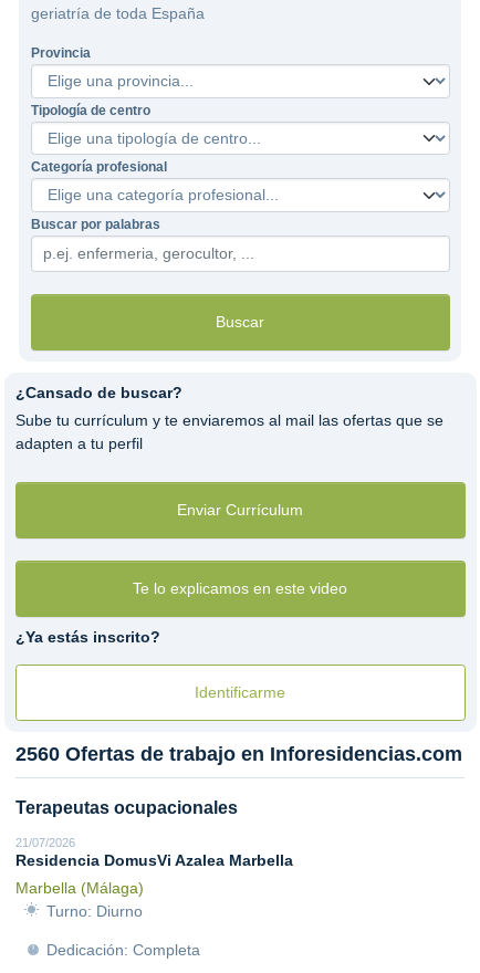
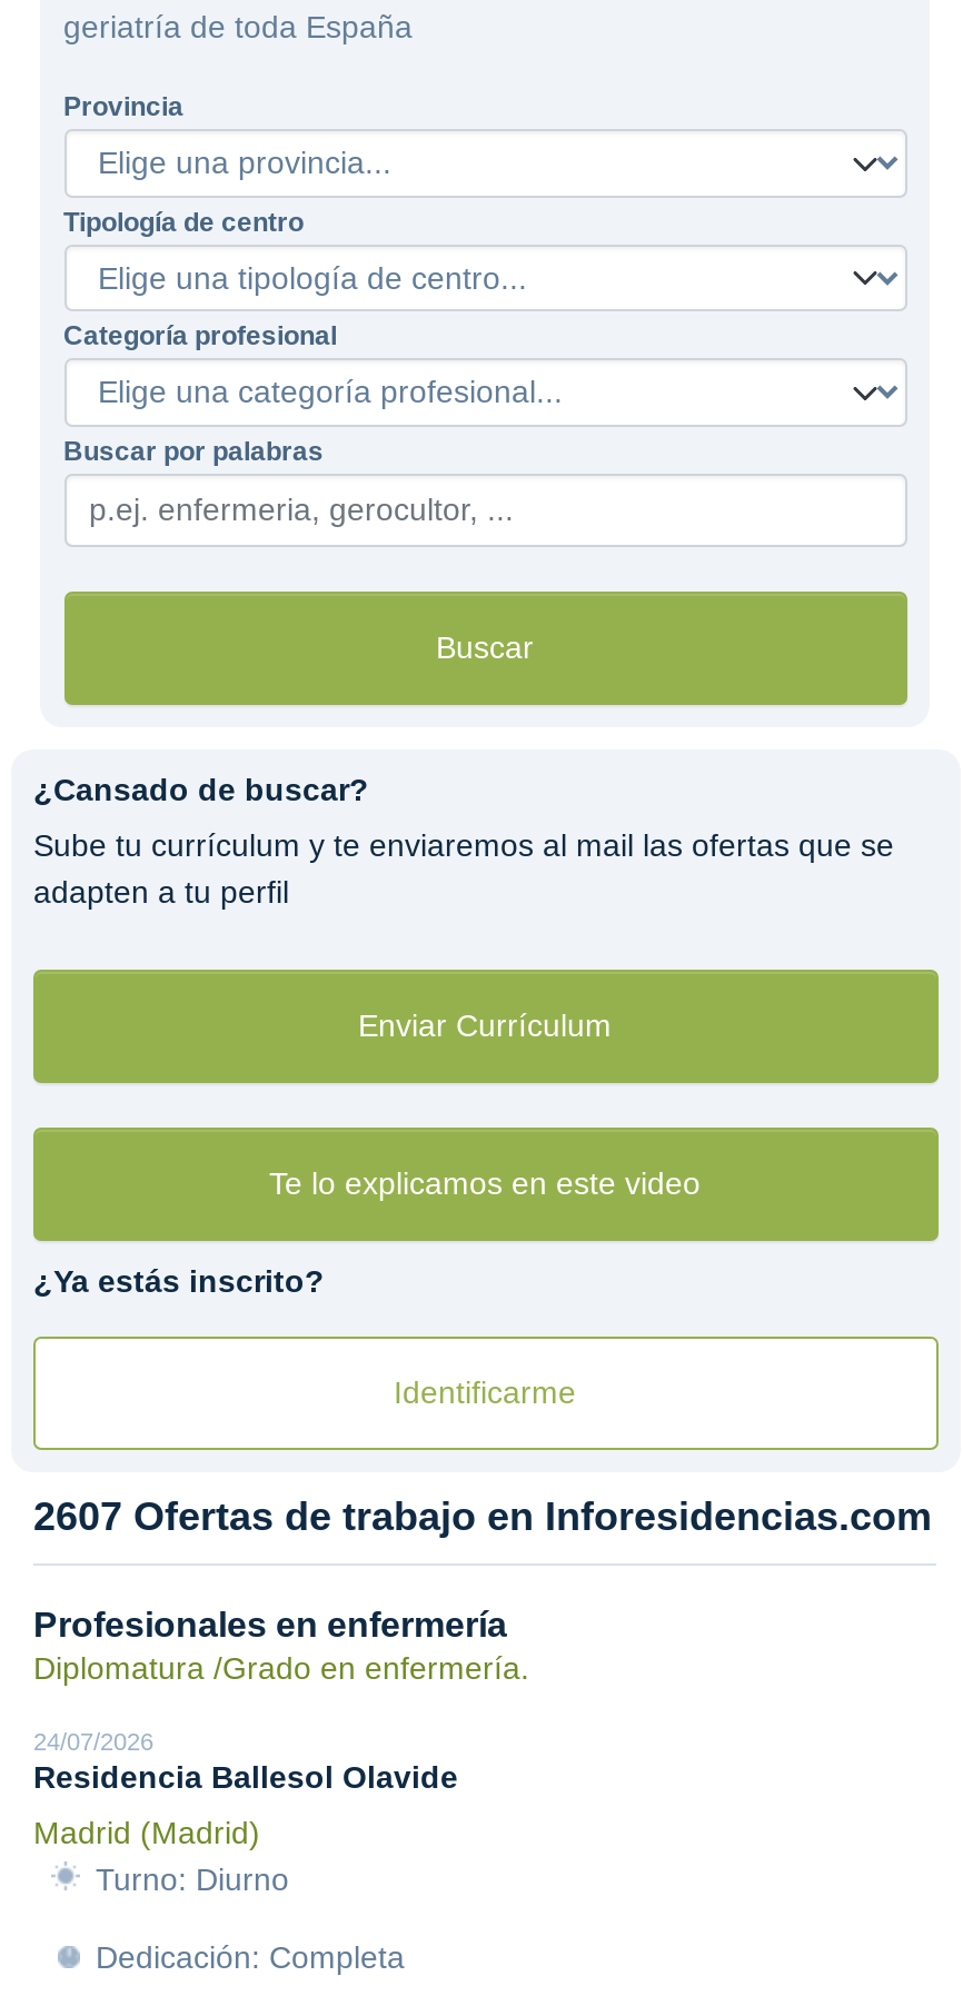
- 2560 Ofertas de trabajo en Inforesidencias.com
+ 2607 Ofertas de trabajo en Inforesidencias.com

- Terapeutas ocupacionales
+ Profesionales en enfermería
+ Diplomatura /Grado en enfermería.

- 21/07/2026
- Residencia DomusVi Azalea Marbella
+ 24/07/2026
+ Residencia Ballesol Olavide

- Marbella (Málaga)
+ Madrid (Madrid)
